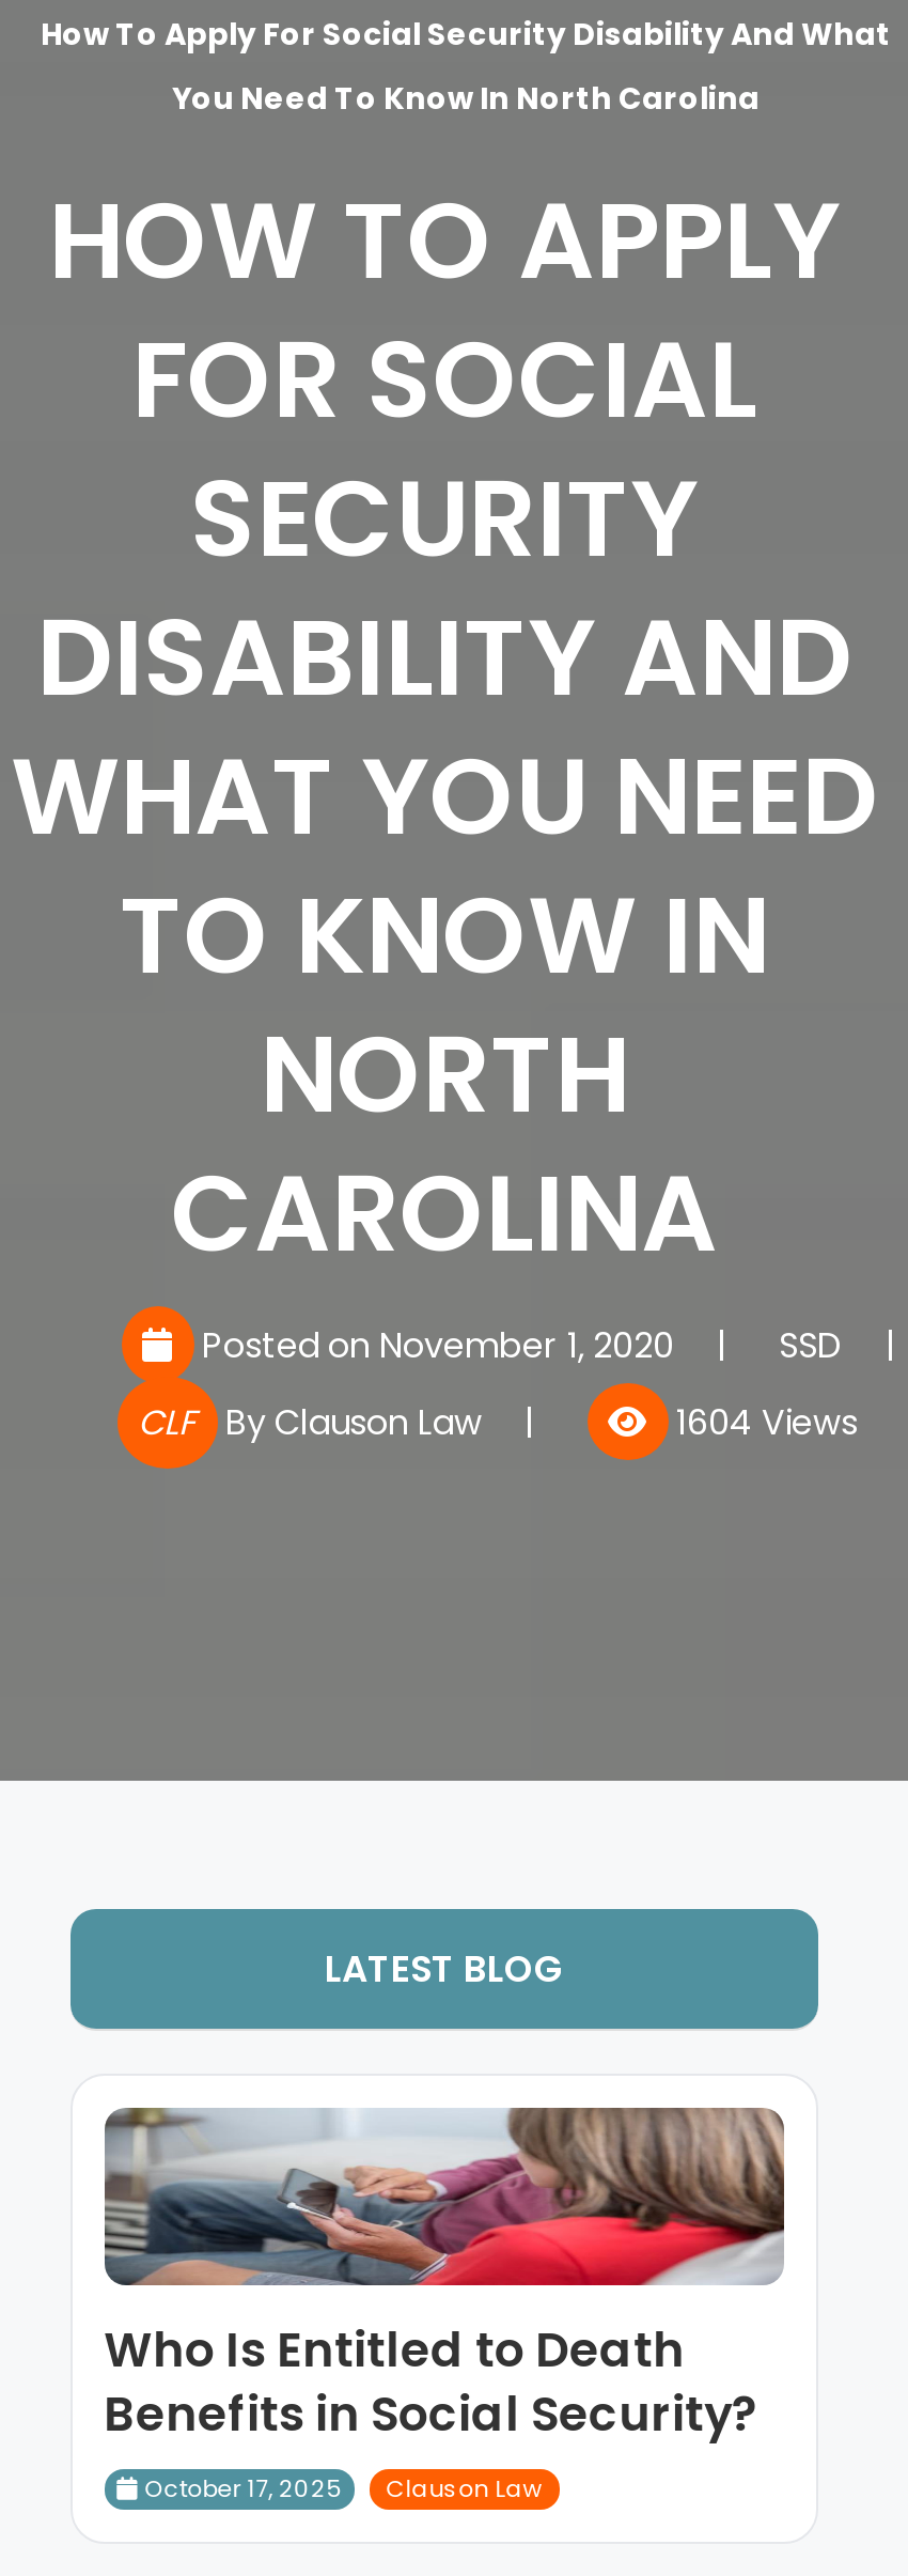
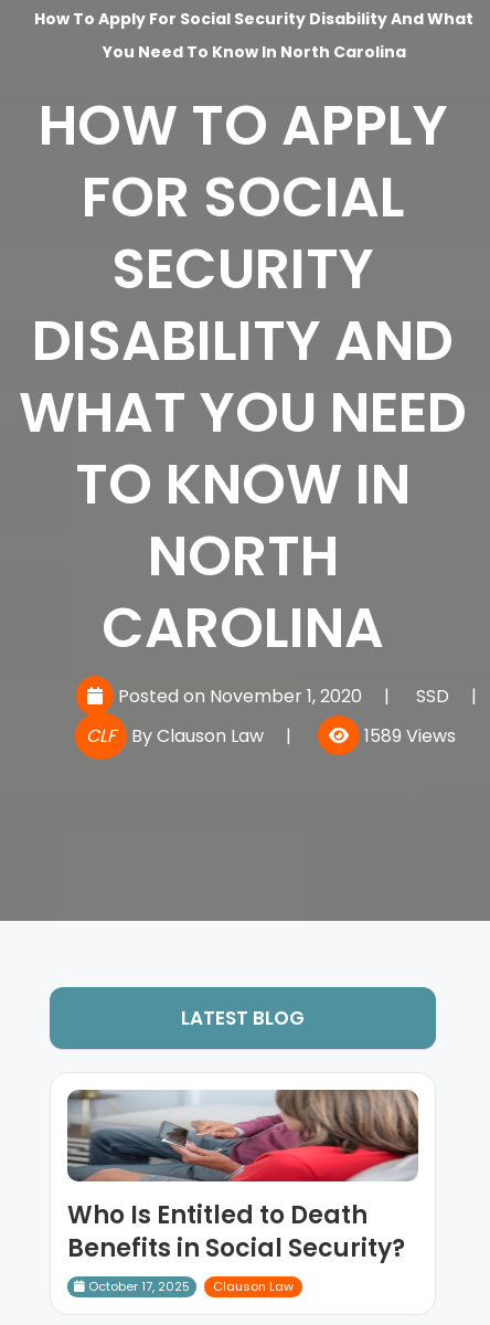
- 1604 Views
+ 1589 Views
